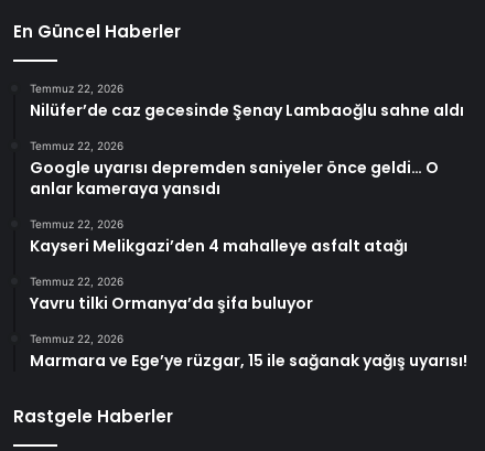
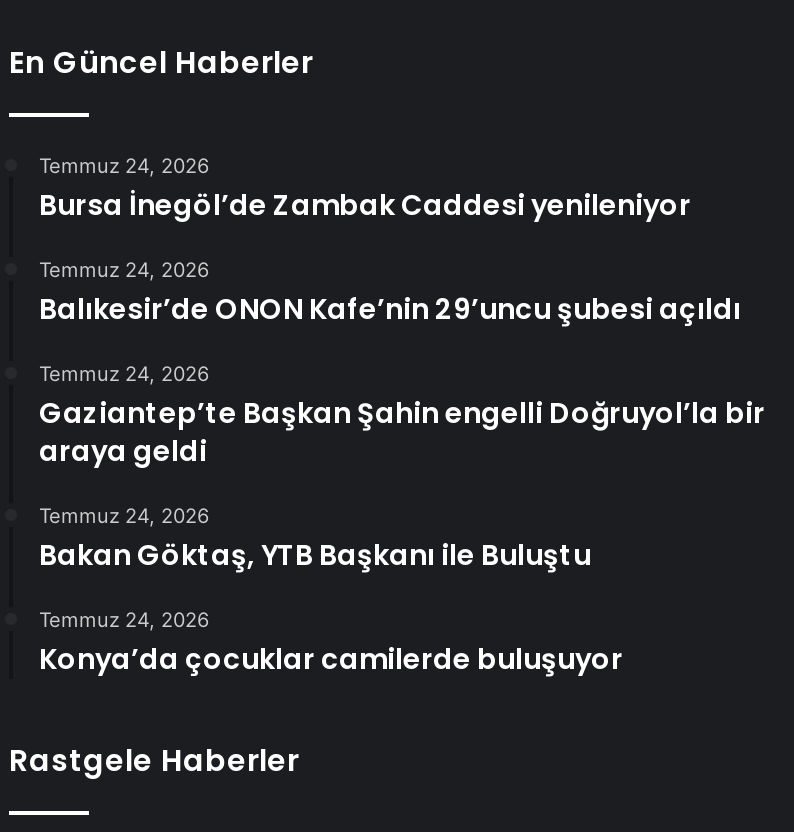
- Temmuz 22, 2026
- Nilüfer’de caz gecesinde Şenay Lambaoğlu sahne aldı
+ Temmuz 24, 2026
+ Bursa İnegöl’de Zambak Caddesi yenileniyor

- Temmuz 22, 2026
- Google uyarısı depremden saniyeler önce geldi… O
- anlar kameraya yansıdı
+ Temmuz 24, 2026
+ Balıkesir’de ONON Kafe’nin 29’uncu şubesi açıldı

- Temmuz 22, 2026
- Kayseri Melikgazi’den 4 mahalleye asfalt atağı
+ Temmuz 24, 2026
+ Gaziantep’te Başkan Şahin engelli Doğruyol’la bir
+ araya geldi

- Temmuz 22, 2026
- Yavru tilki Ormanya’da şifa buluyor
+ Temmuz 24, 2026
+ Bakan Göktaş, YTB Başkanı ile Buluştu

- Temmuz 22, 2026
- Marmara ve Ege’ye rüzgar, 15 ile sağanak yağış uyarısı!
+ Temmuz 24, 2026
+ Konya’da çocuklar camilerde buluşuyor
